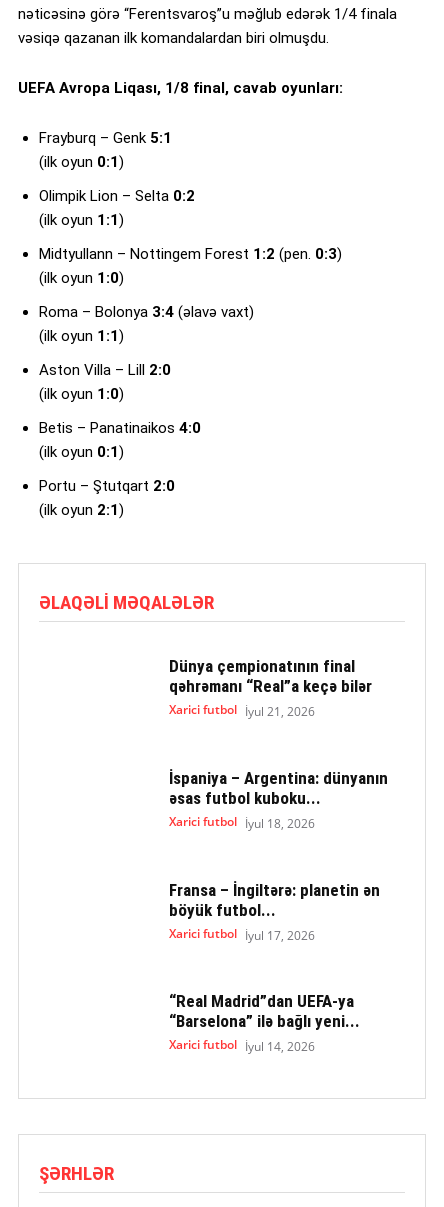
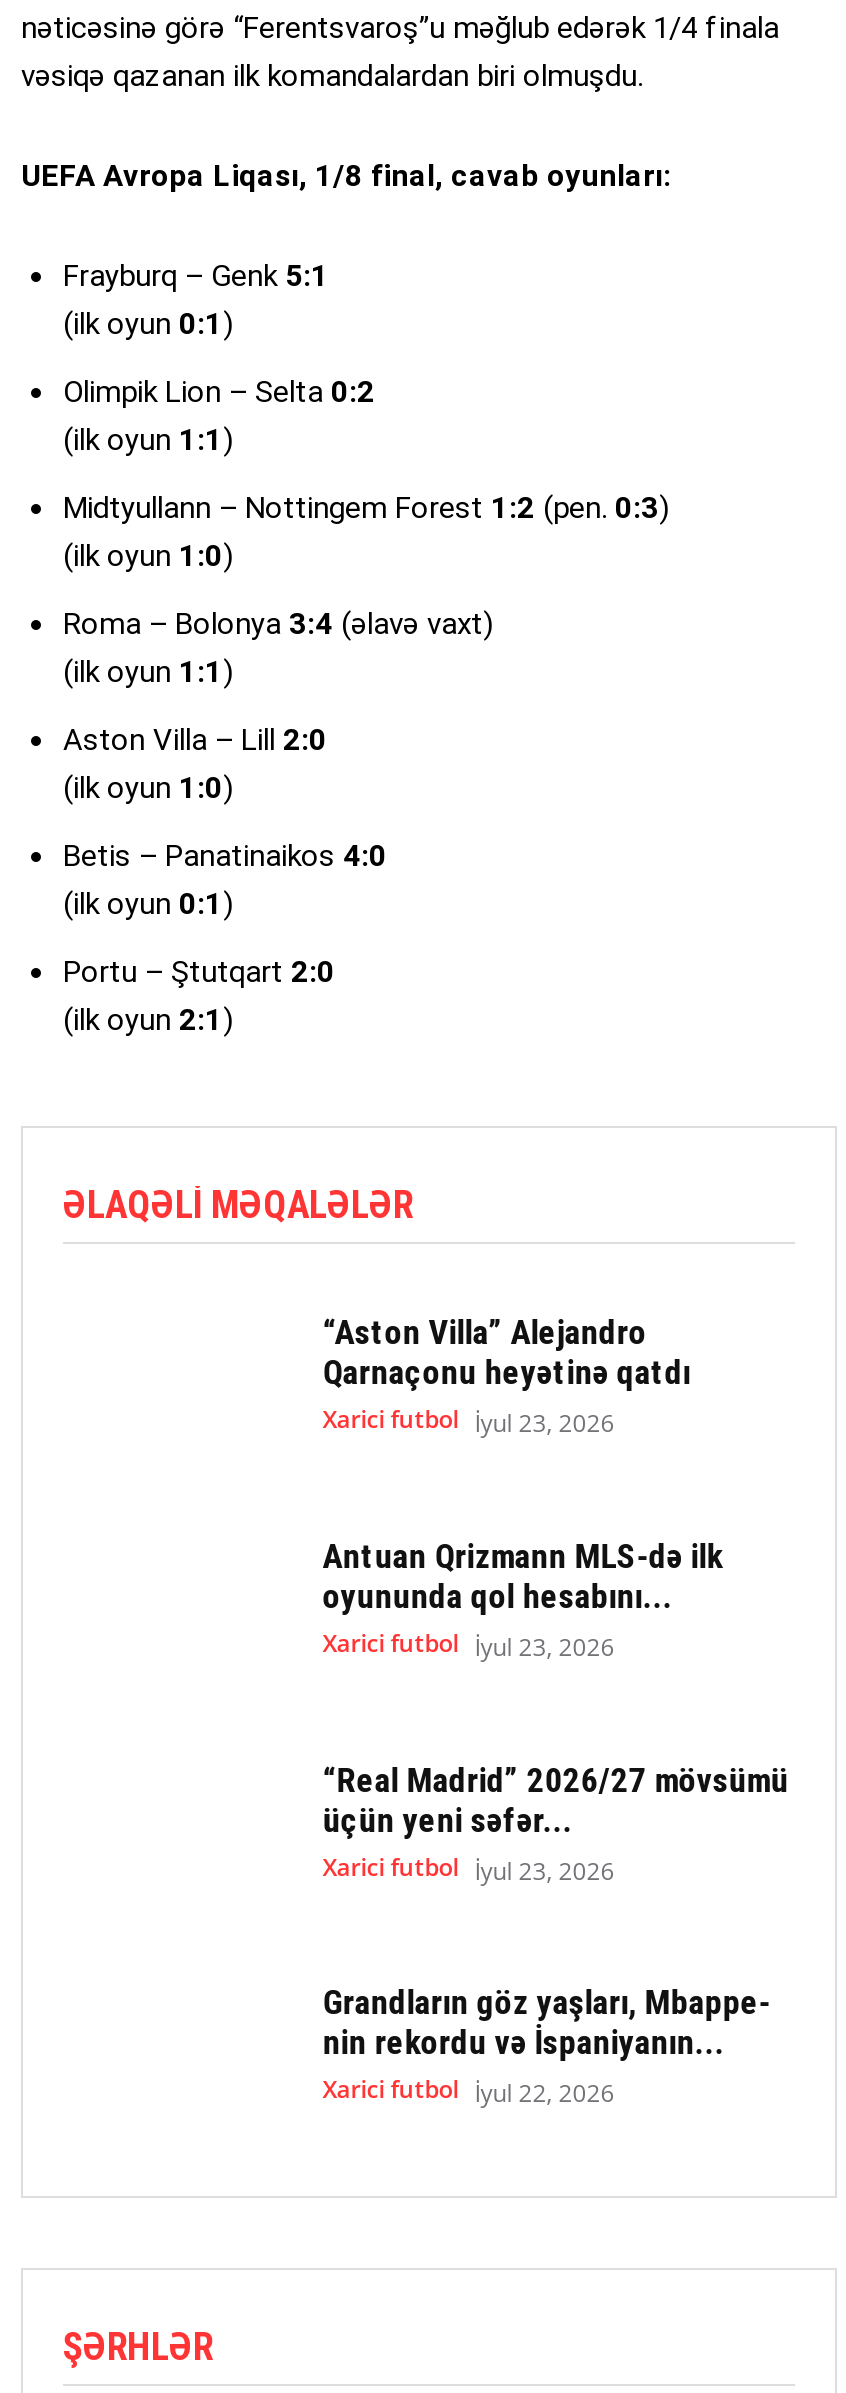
- Dünya çempionatının final
- qəhrəmanı “Real”a keçə bilər
- Xarici futbol İyul 21, 2026
+ “Aston Villa” Alejandro
+ Qarnaçonu heyətinə qatdı
+ Xarici futbol İyul 23, 2026

- İspaniya – Argentina: dünyanın
- əsas futbol kuboku...
- Xarici futbol İyul 18, 2026
+ Antuan Qrizmann MLS-də ilk
+ oyununda qol hesabını...
+ Xarici futbol İyul 23, 2026

- Fransa – İngiltərə: planetin ən
- böyük futbol...
- Xarici futbol İyul 17, 2026
+ “Real Madrid” 2026/27 mövsümü
+ üçün yeni səfər...
+ Xarici futbol İyul 23, 2026

- “Real Madrid”dan UEFA-ya
- “Barselona” ilə bağlı yeni...
- Xarici futbol İyul 14, 2026
+ Grandların göz yaşları, Mbappe-
+ nin rekordu və İspaniyanın...
+ Xarici futbol İyul 22, 2026
